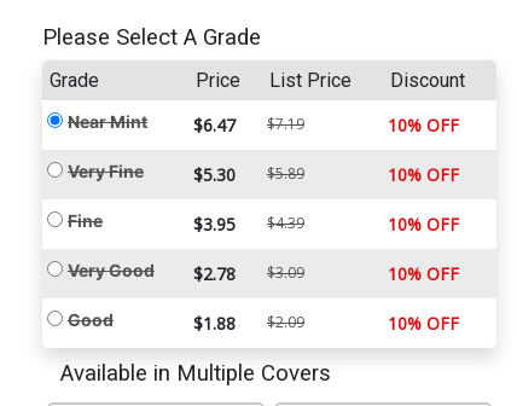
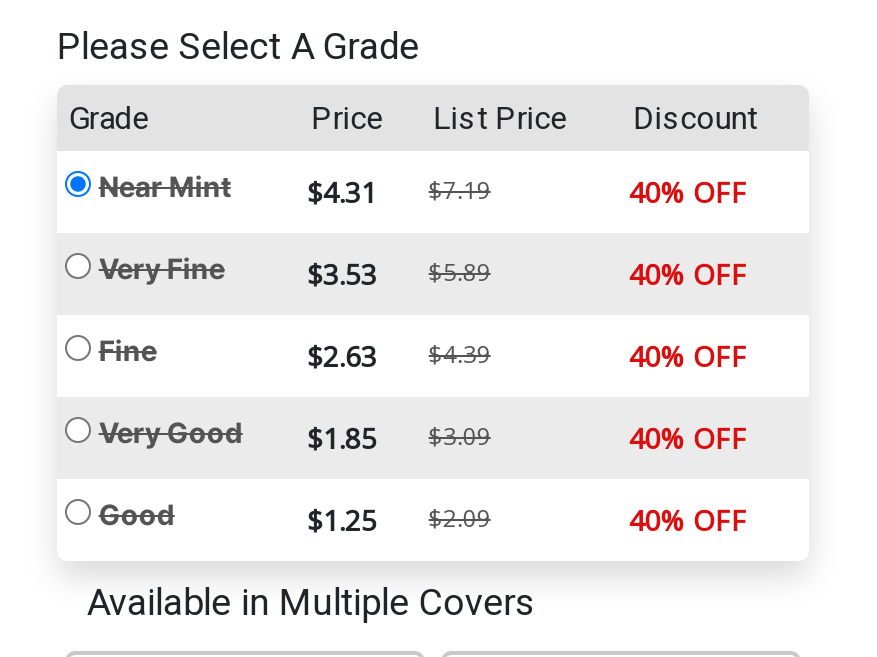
- $6.47
+ $4.31

- 10% OFF
+ 40% OFF

- $5.30 $5.89
+ $3.53 $5.89

- 10% OFF
+ 40% OFF

- $3.95 $4.39
+ $2.63 $4.39

- 10% OFF
+ 40% OFF

- Very Good $2.78 $3.09
+ Very Good $1.85 $3.09

- 10% OFF
+ 40% OFF

- $1.88 $2.09
+ $1.25 $2.09

- 10% OFF
+ 40% OFF
